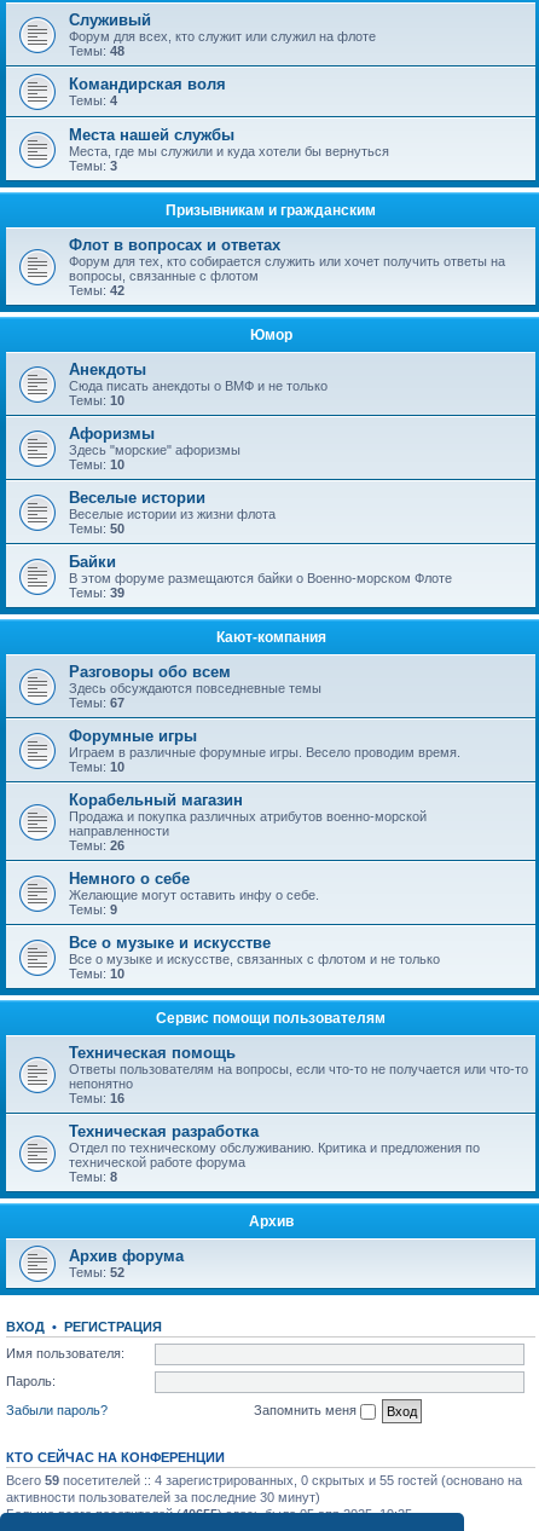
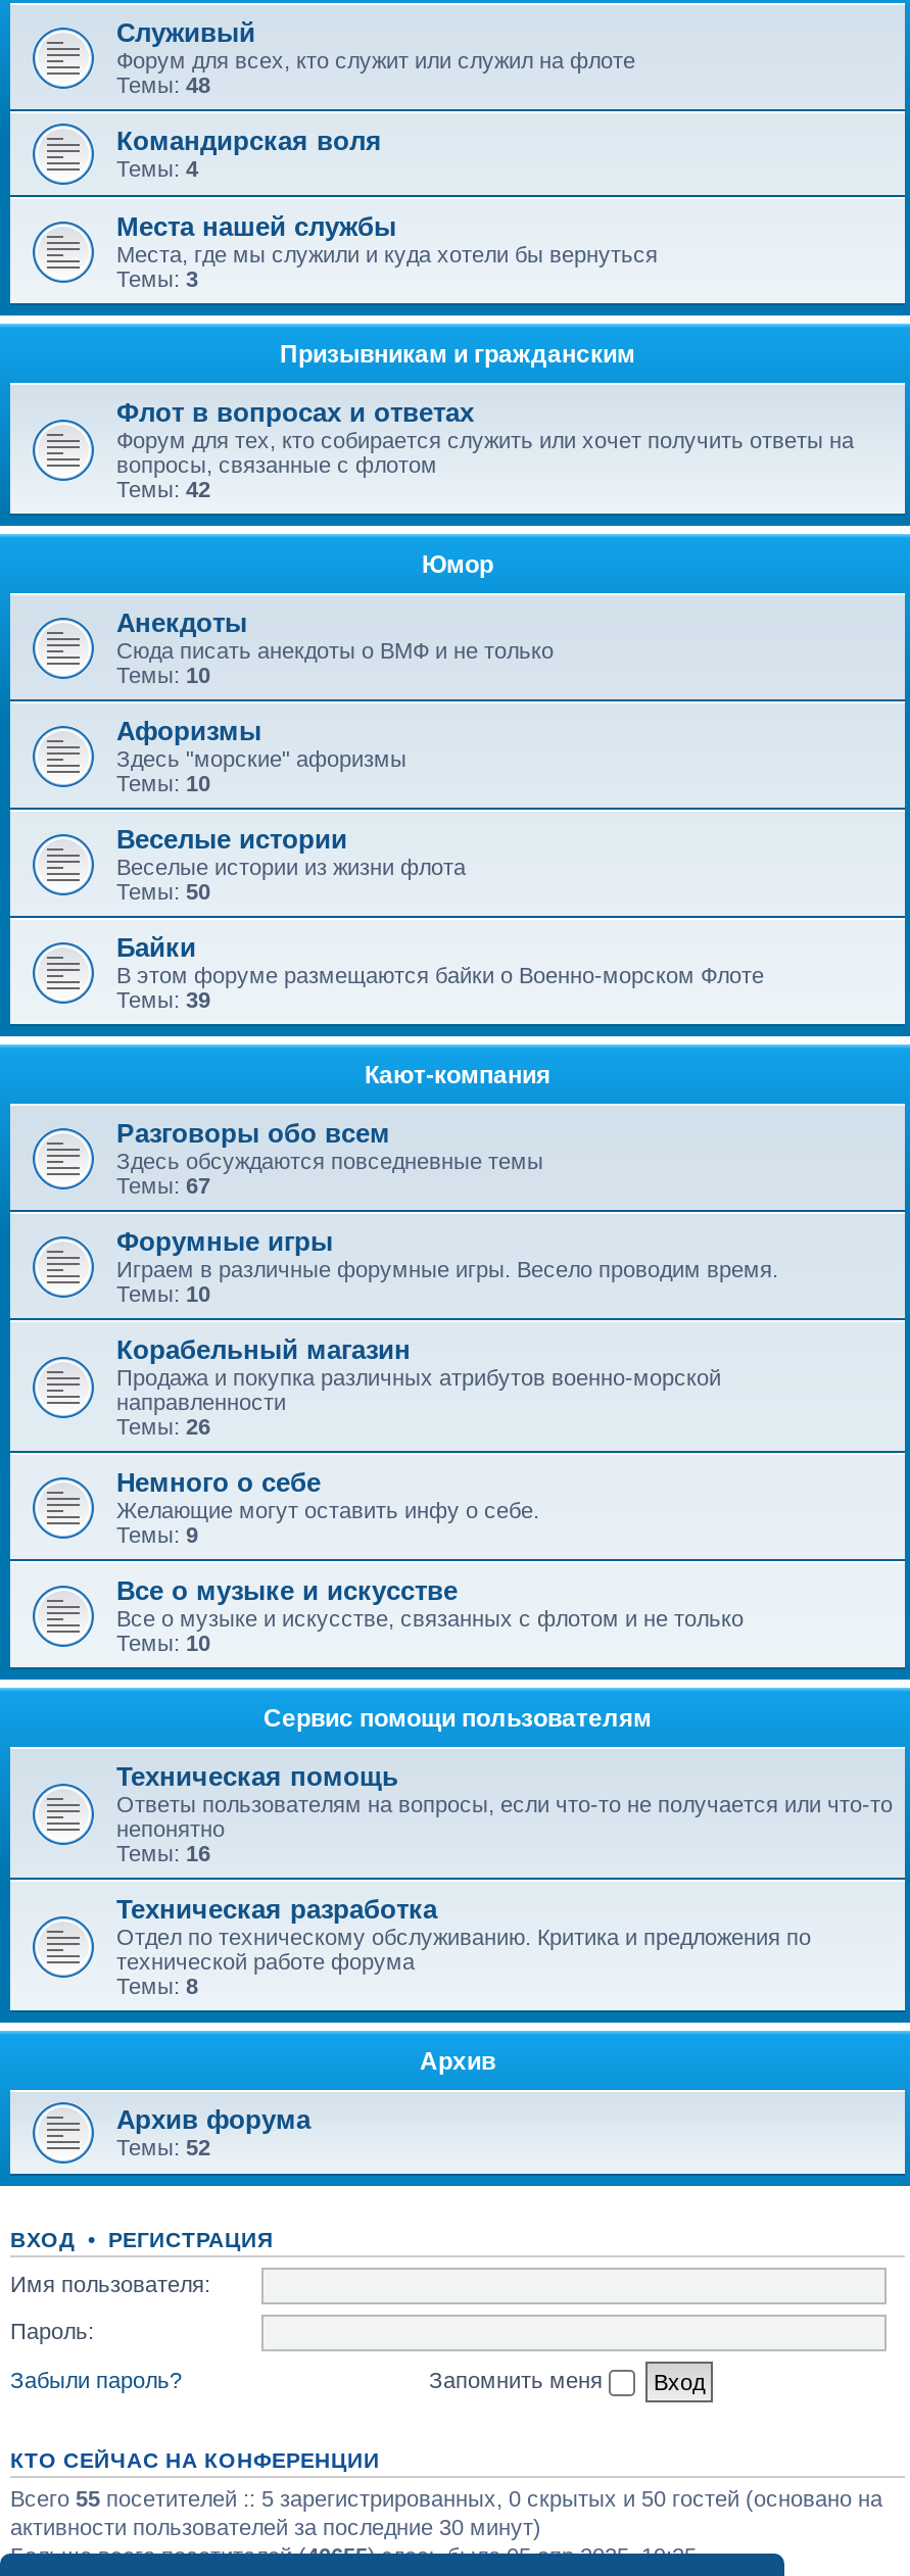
- Всего 59 посетителей :: 4 зарегистрированных, 0 скрытых и 55 гостей (основано на
+ Всего 55 посетителей :: 5 зарегистрированных, 0 скрытых и 50 гостей (основано на
